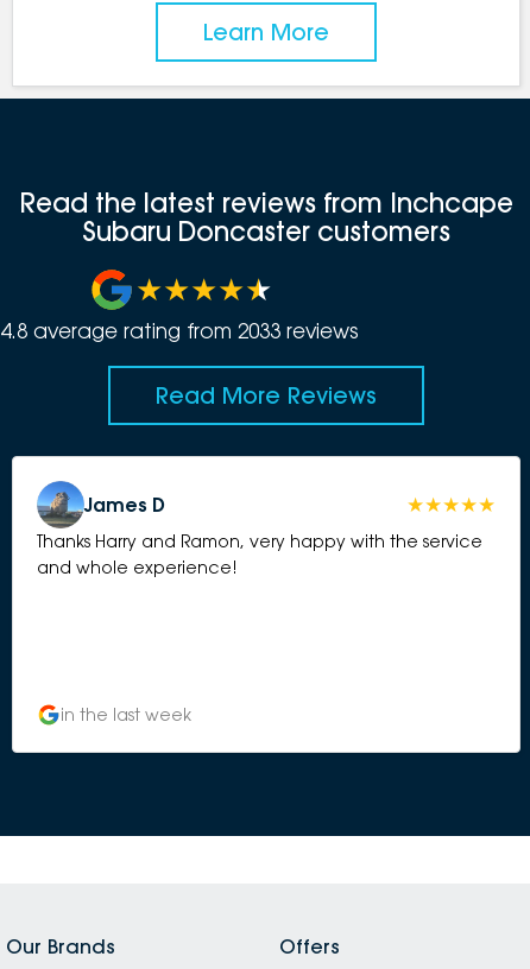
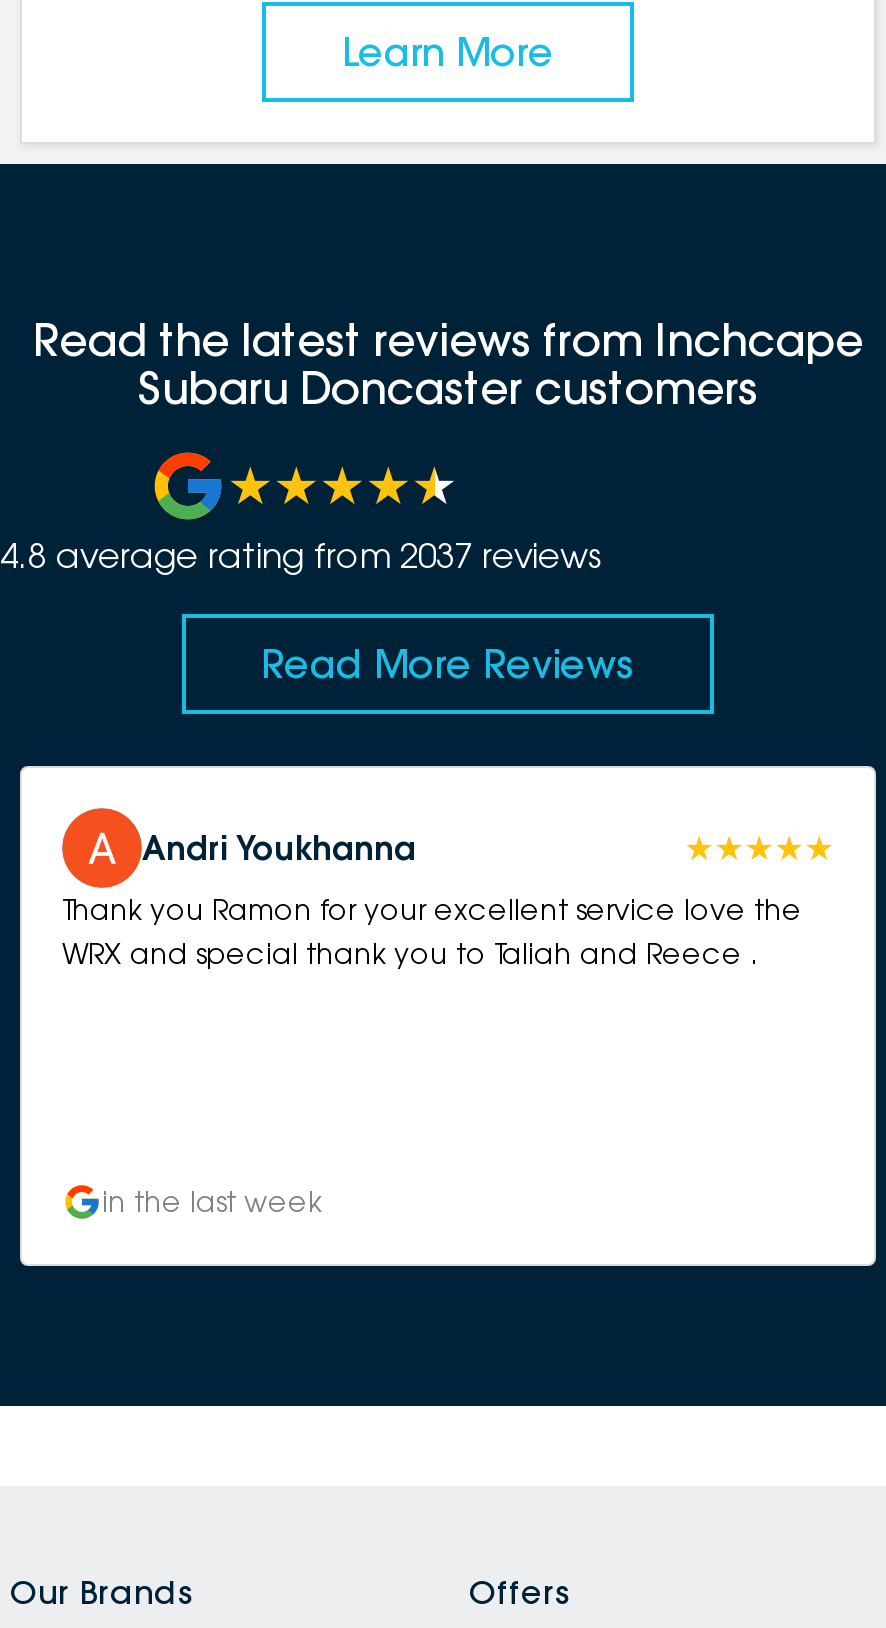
- 4.8 average rating from 2033 reviews
+ 4.8 average rating from 2037 reviews

- [image]
- Thanks Harry and Ramon, very happy with the service
- and whole experience!
+ [image]
+ Thank you Ramon for your excellent service love the
+ WRX and special thank you to Taliah and Reece .

- James D
+ Andri Youkhanna
